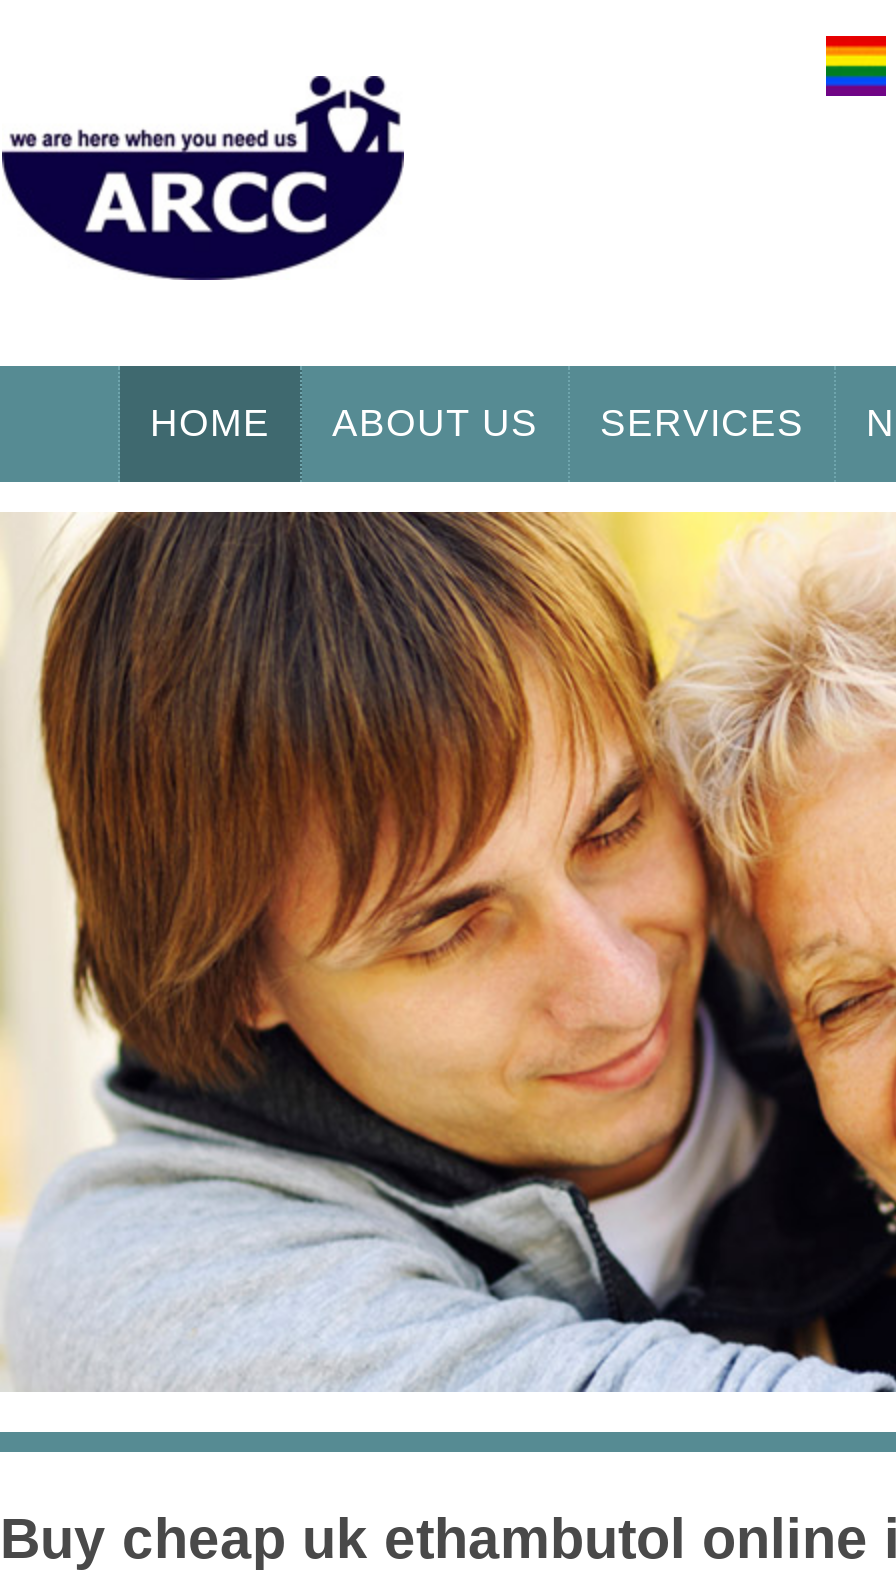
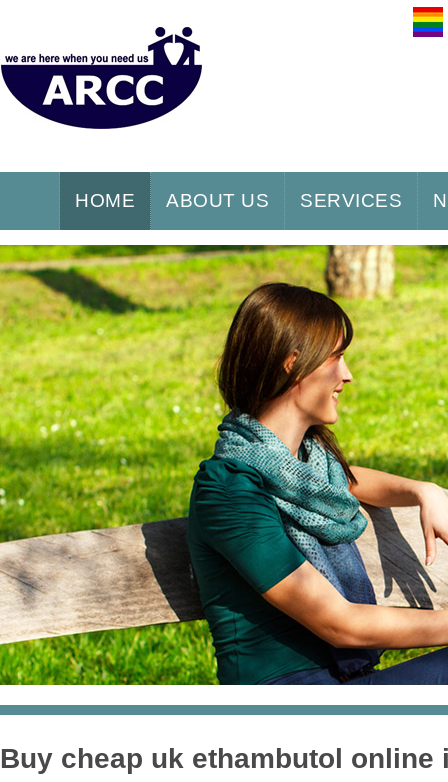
- [image]
+ [image]
